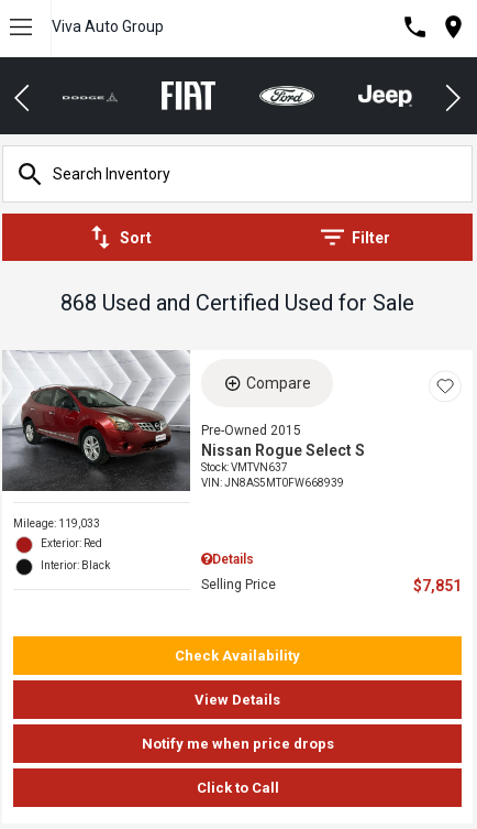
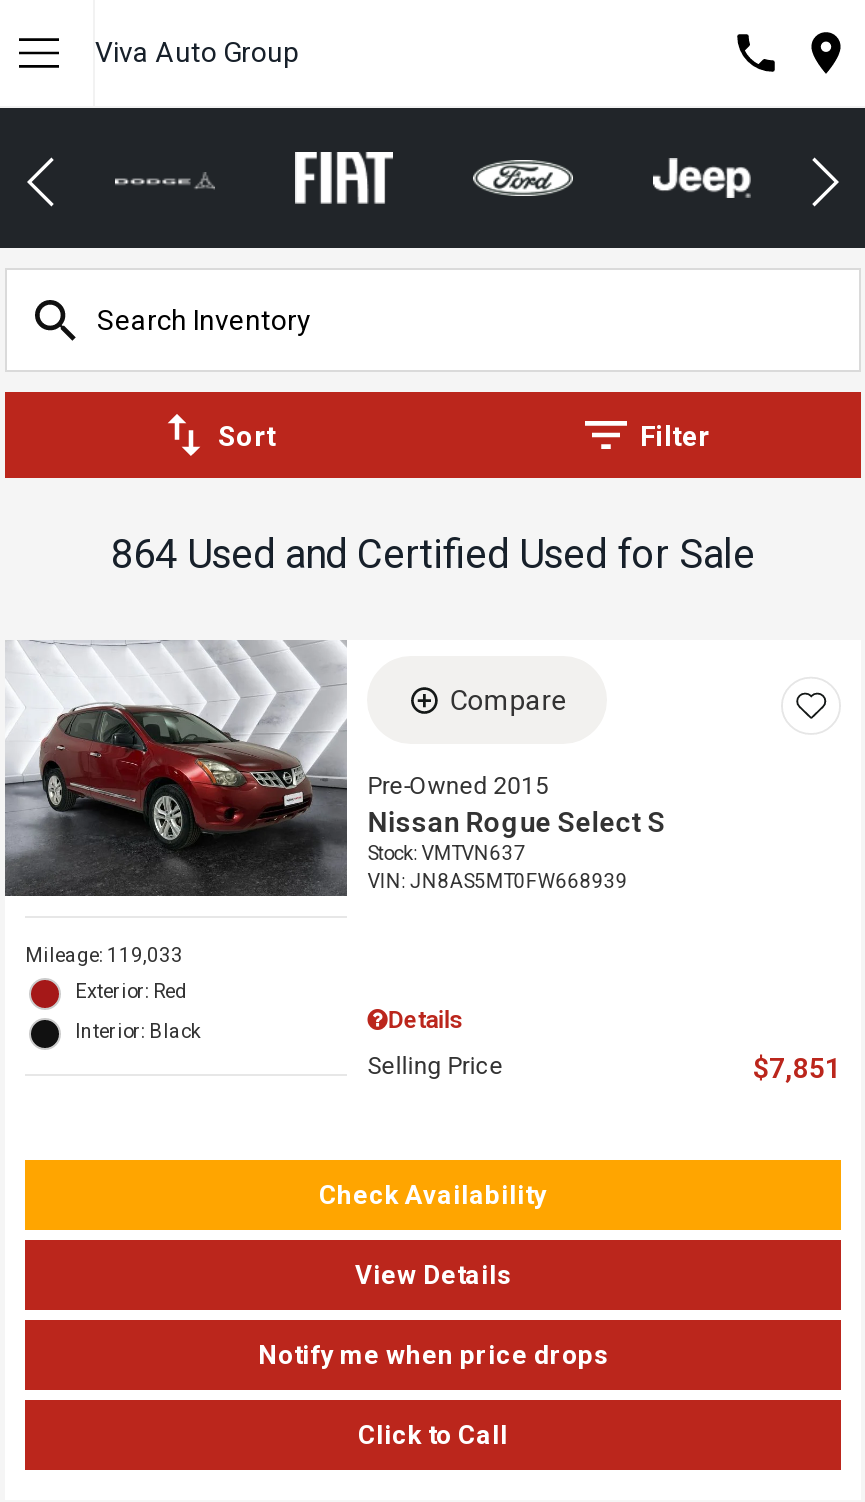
- 868 Used and Certified Used for Sale
+ 864 Used and Certified Used for Sale
